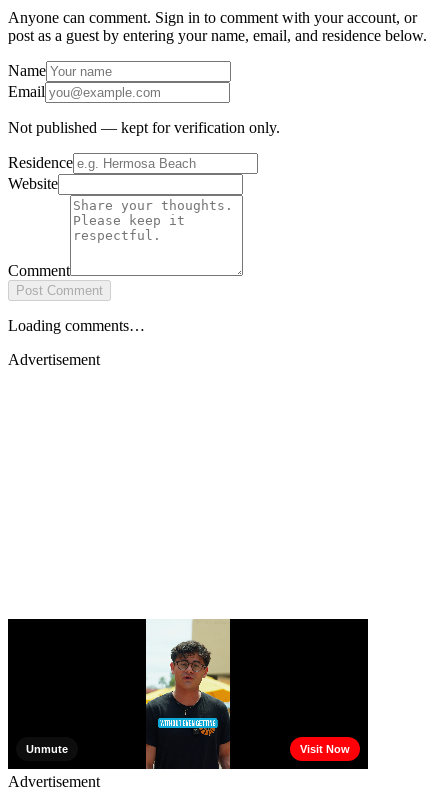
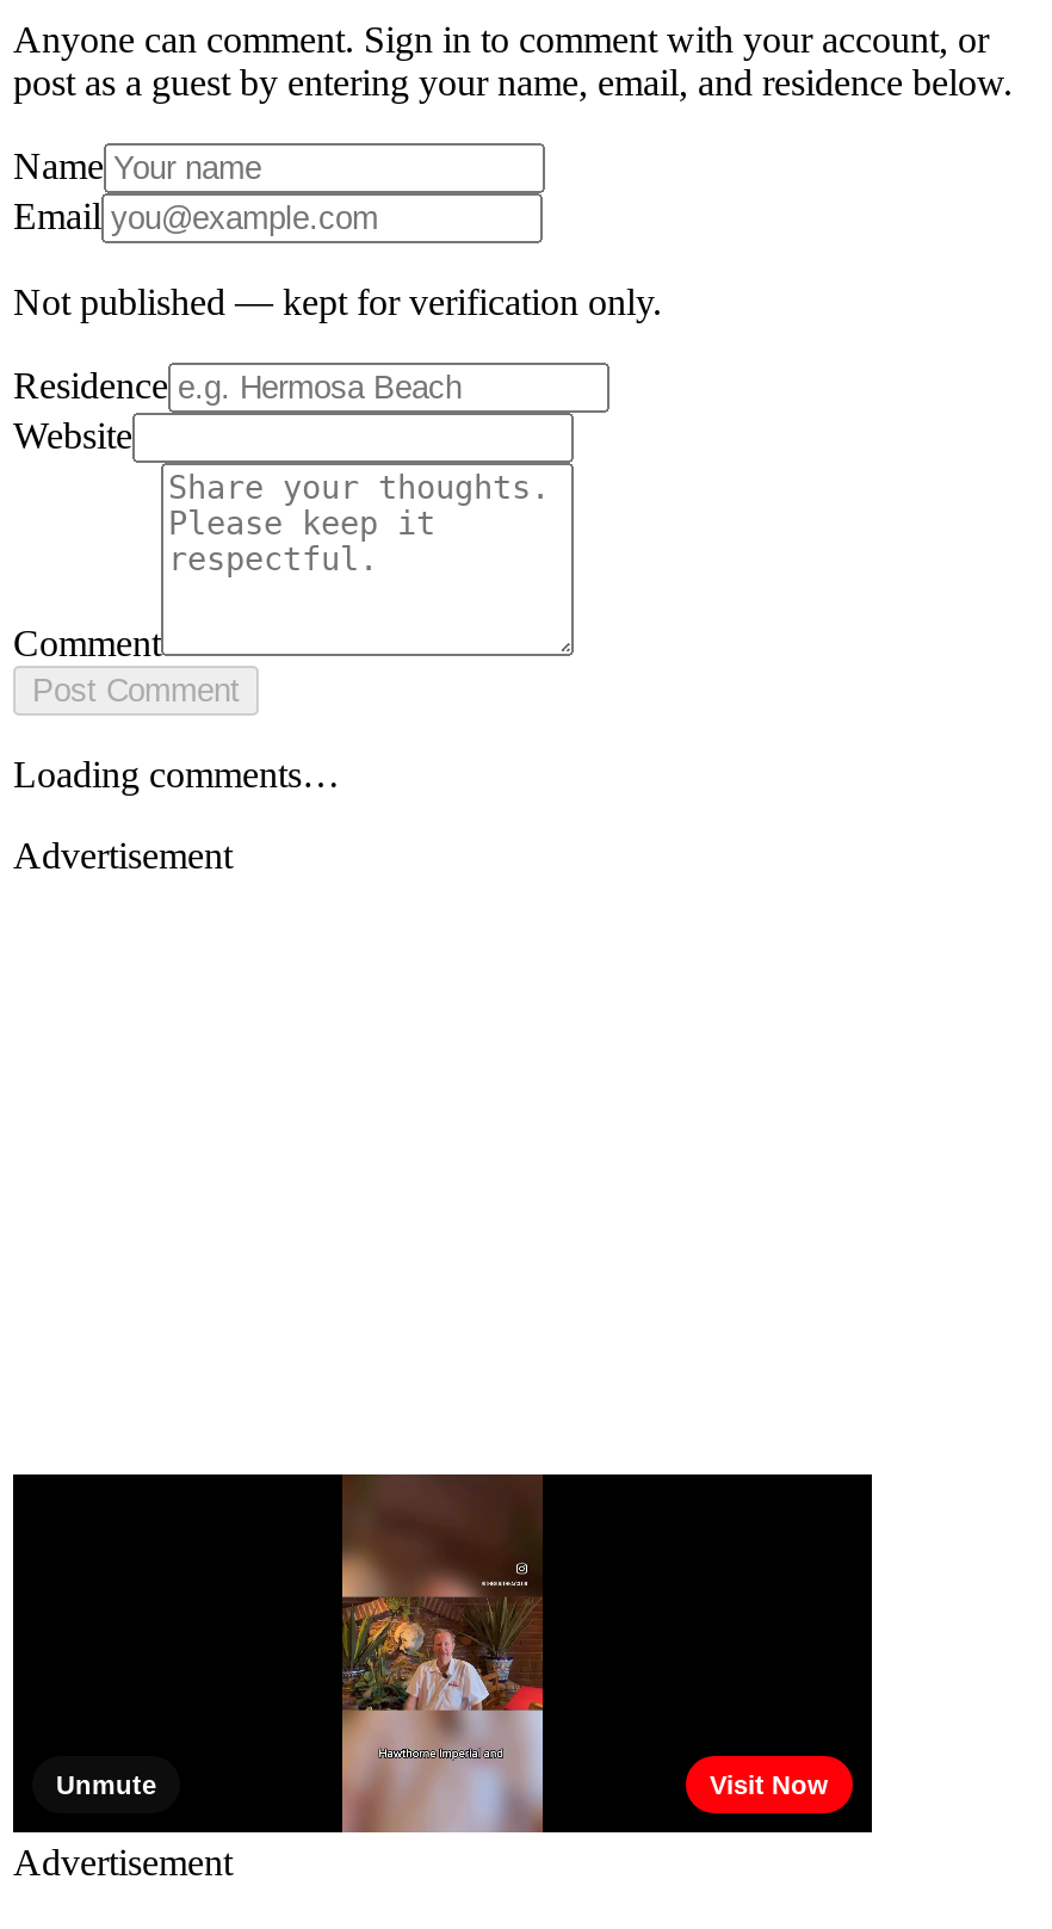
- [image]
+ [image]
